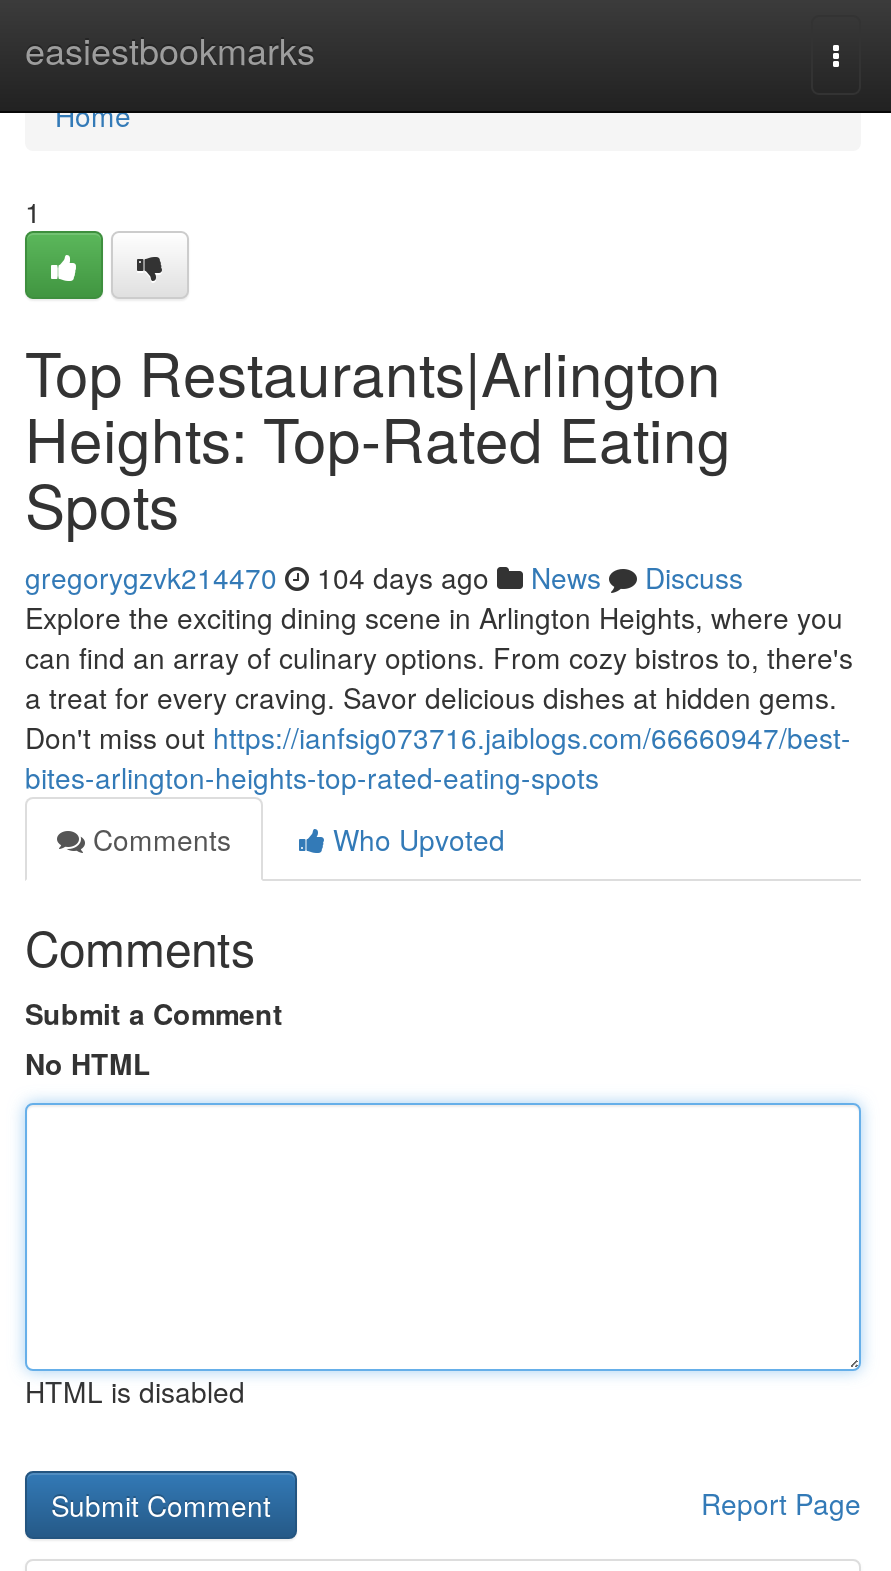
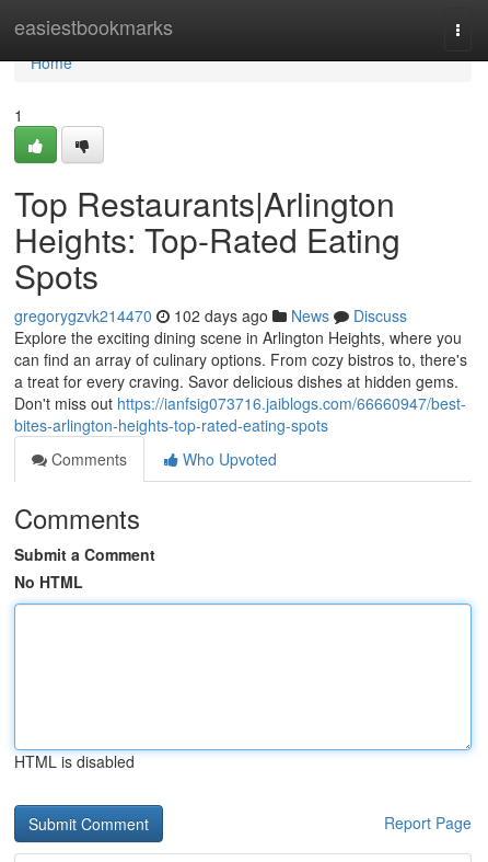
- gregorygzvk214470 104 days ago News Discuss
+ gregorygzvk214470 102 days ago News Discuss
